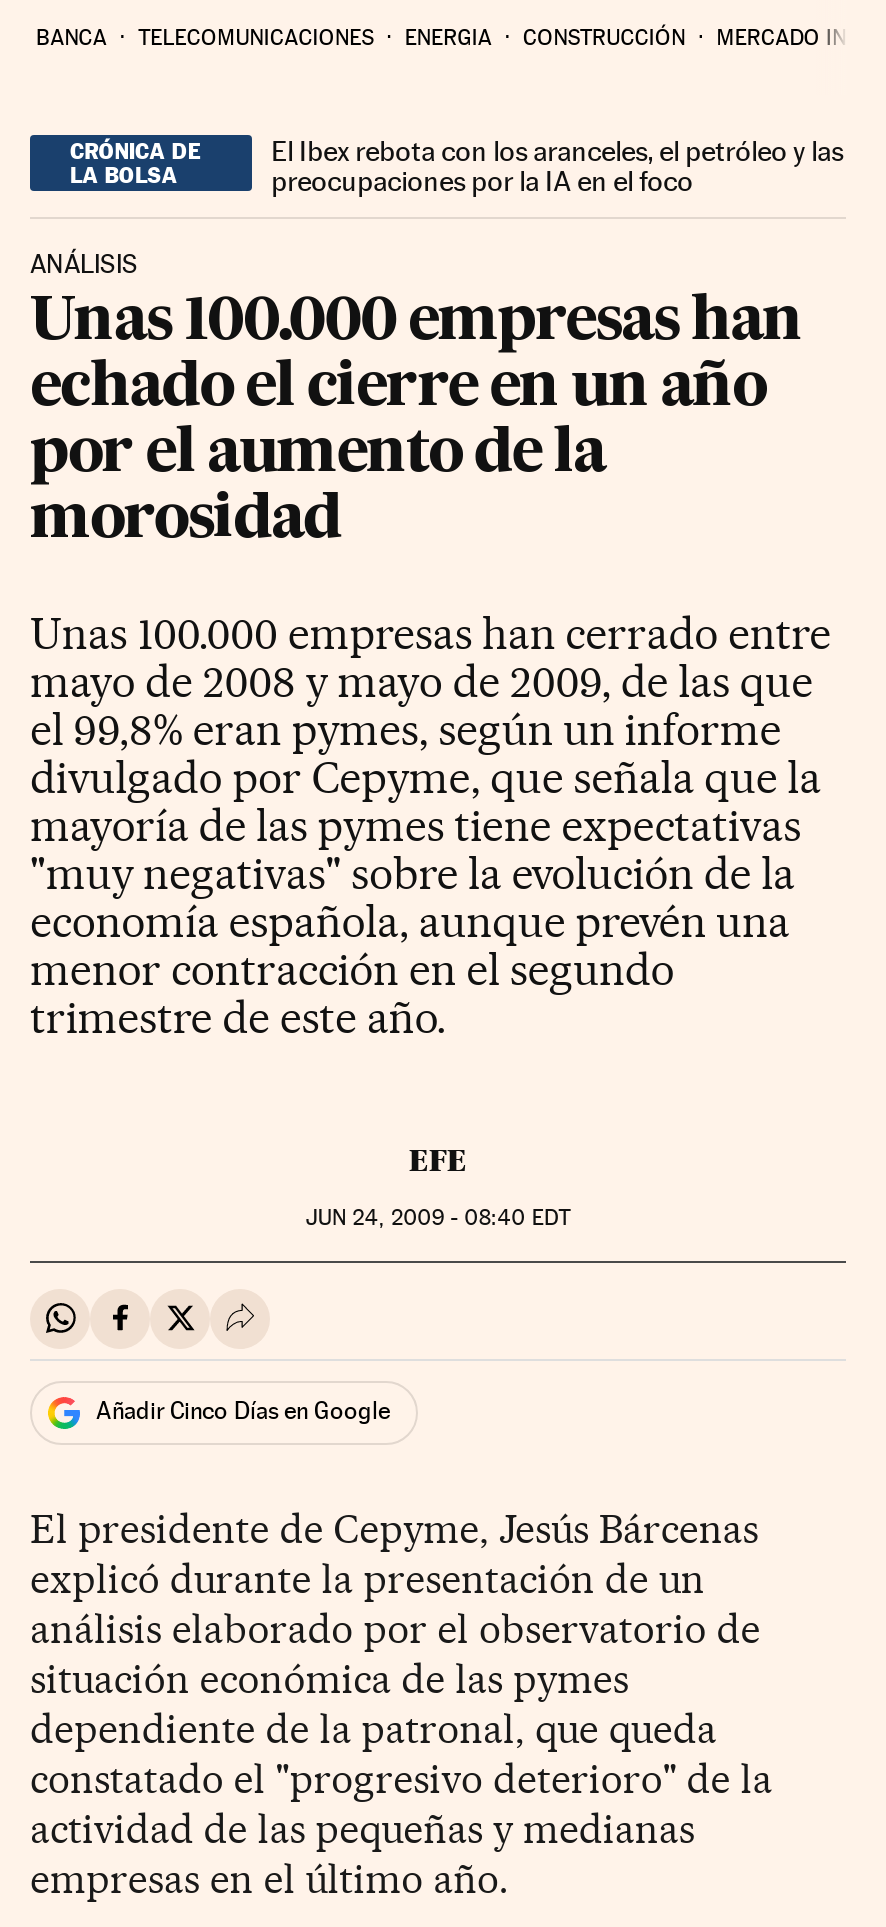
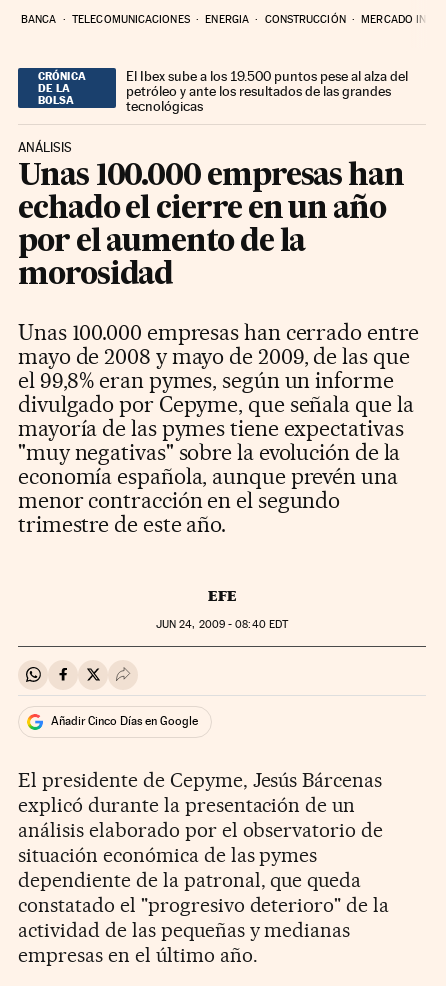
- El Ibex rebota con los aranceles, el petróleo y las
- preocupaciones por la IA en el foco
+ El Ibex sube a los 19.500 puntos pese al alza del
+ petróleo y ante los resultados de las grandes
+ tecnológicas
